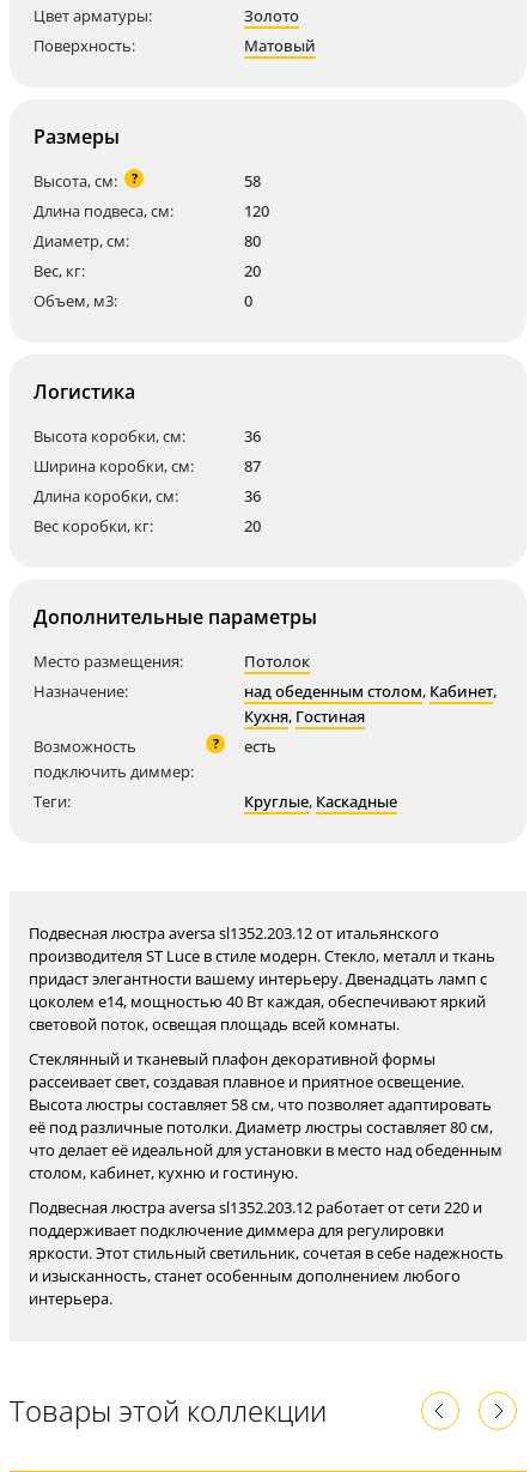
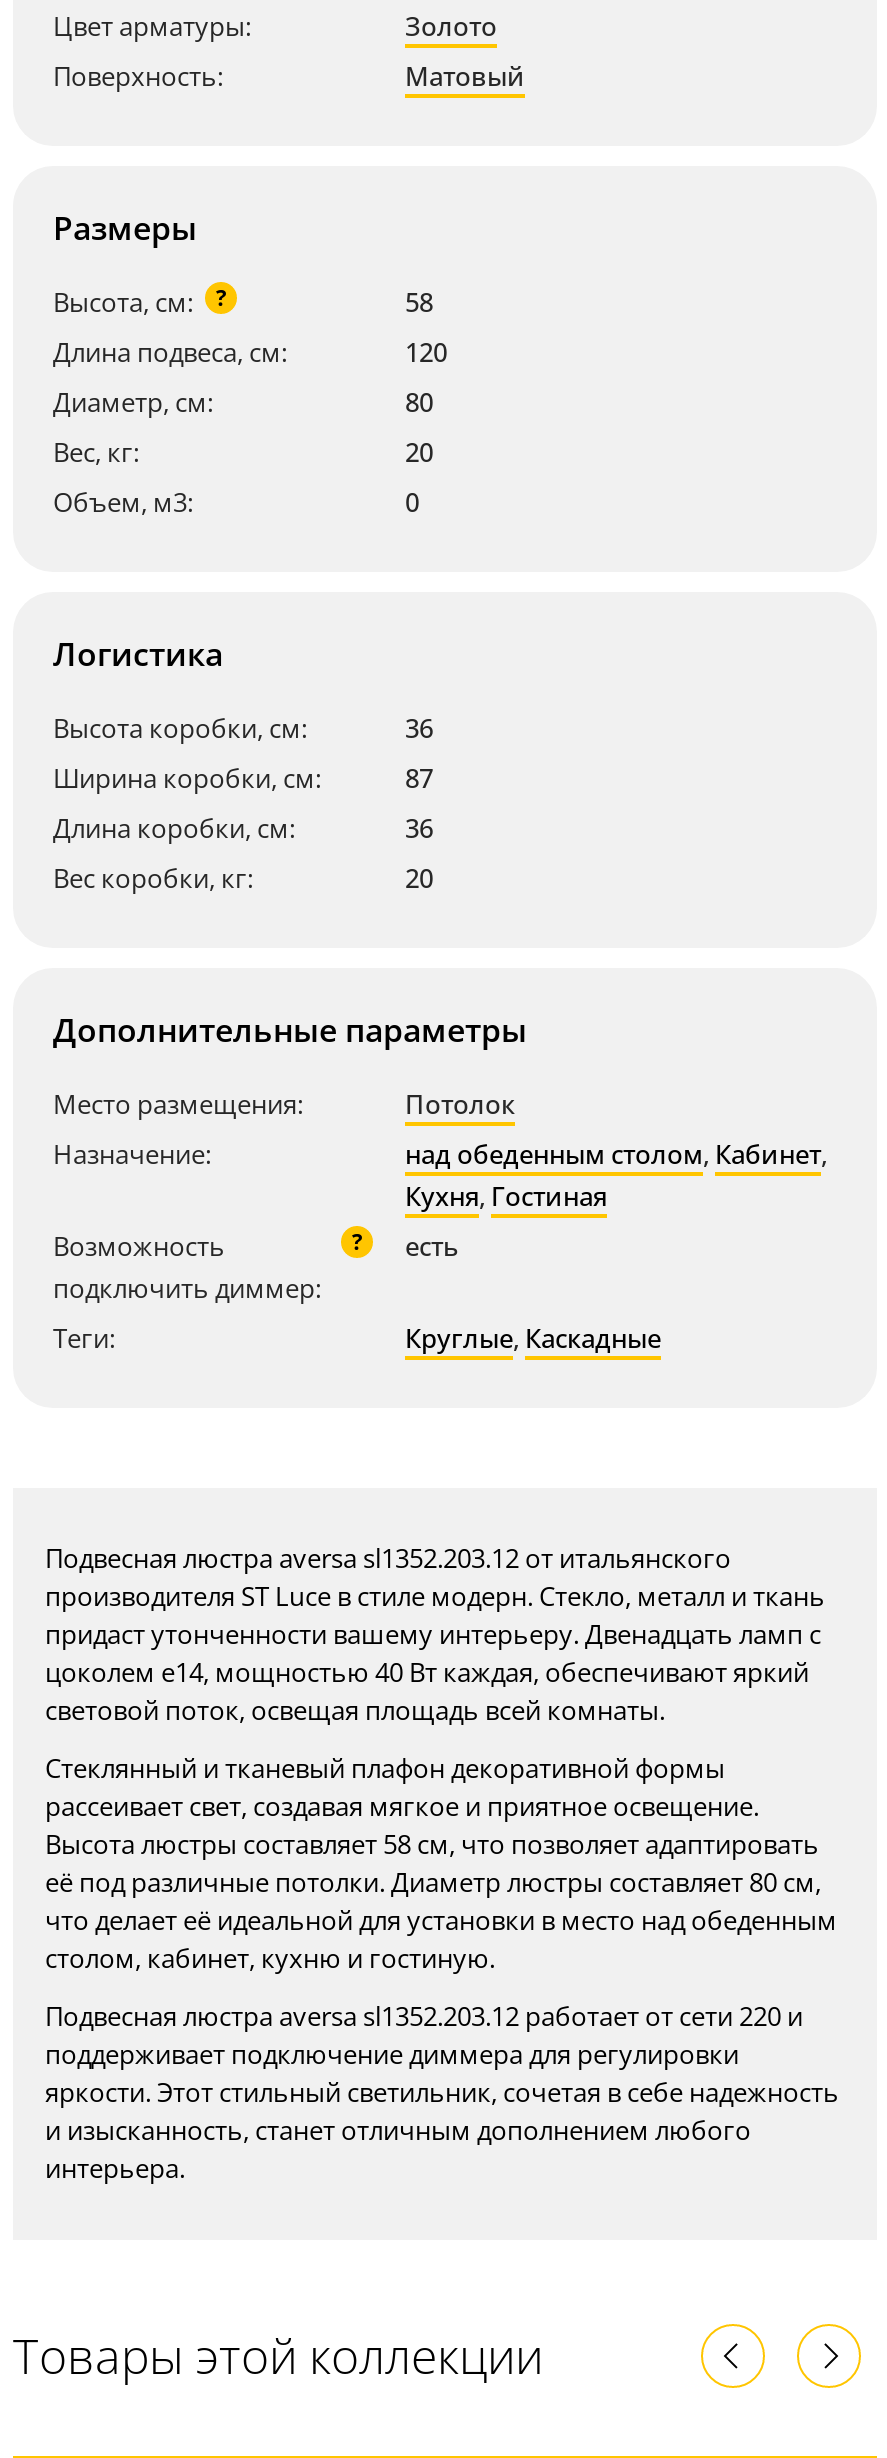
- придаст элегантности вашему интерьеру. Двенадцать ламп с
+ придаст утонченности вашему интерьеру. Двенадцать ламп с

- рассеивает свет, создавая плавное и приятное освещение.
+ рассеивает свет, создавая мягкое и приятное освещение.

- и изысканность, станет особенным дополнением любого
+ и изысканность, станет отличным дополнением любого
